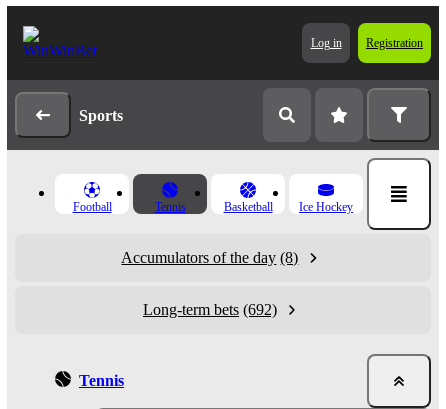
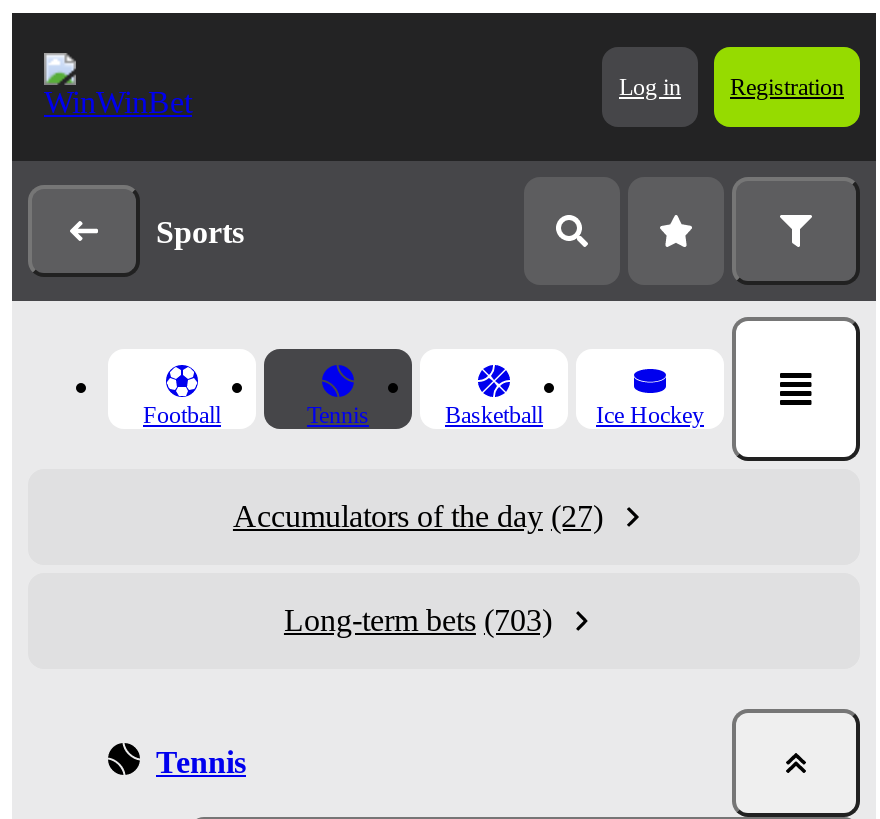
- Accumulators of the day (8)
+ Accumulators of the day (27)

- Long-term bets (692)
+ Long-term bets (703)
